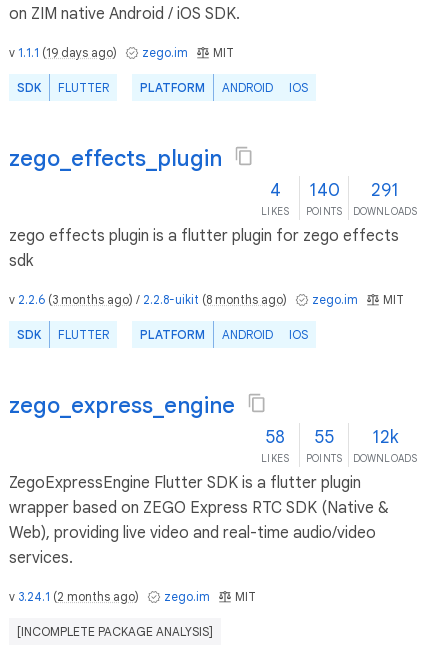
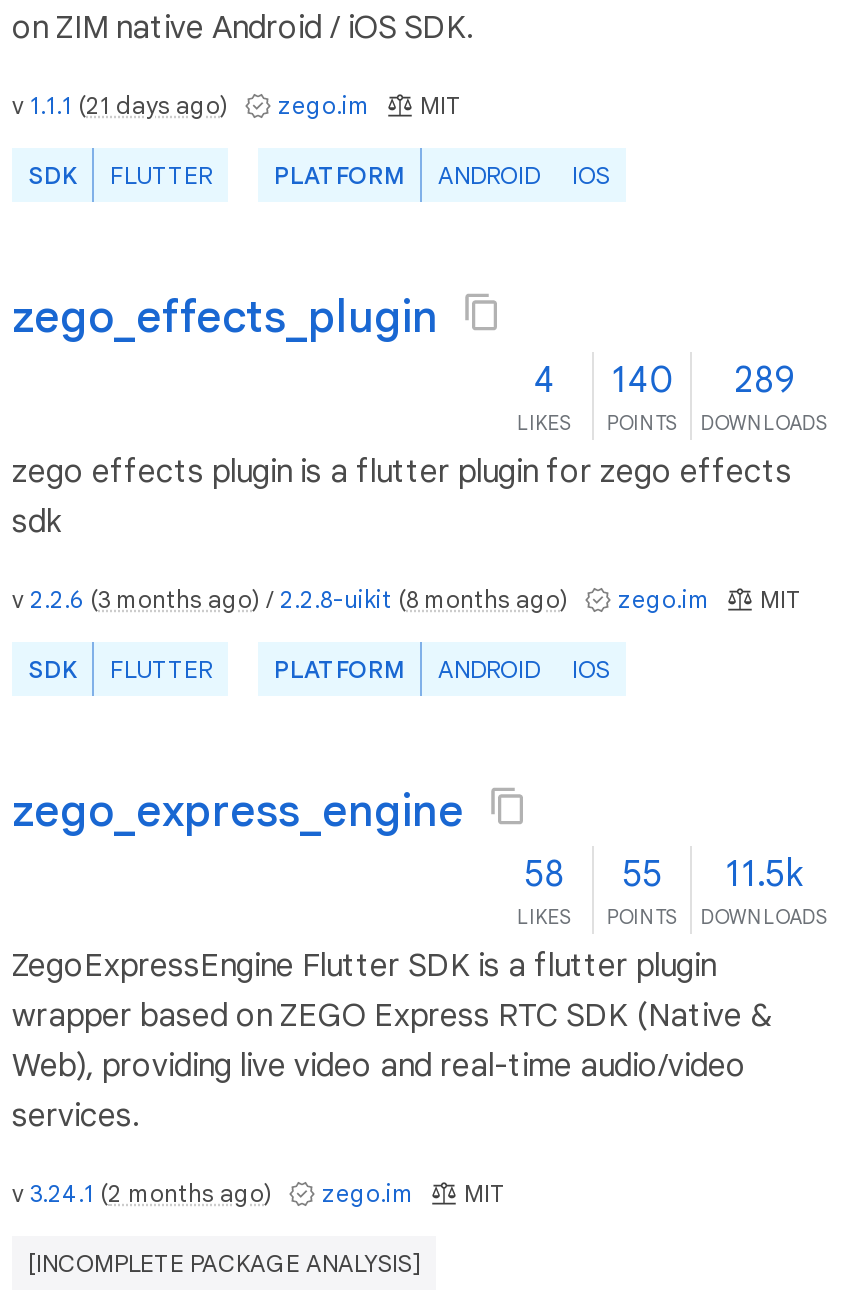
- v 1.1.1 (19 days ago) zego.im MIT
+ v 1.1.1 (21 days ago) zego.im MIT

- 4 140 291
+ 4 140 289

- 58 55 12k
+ 58 55 11.5k
